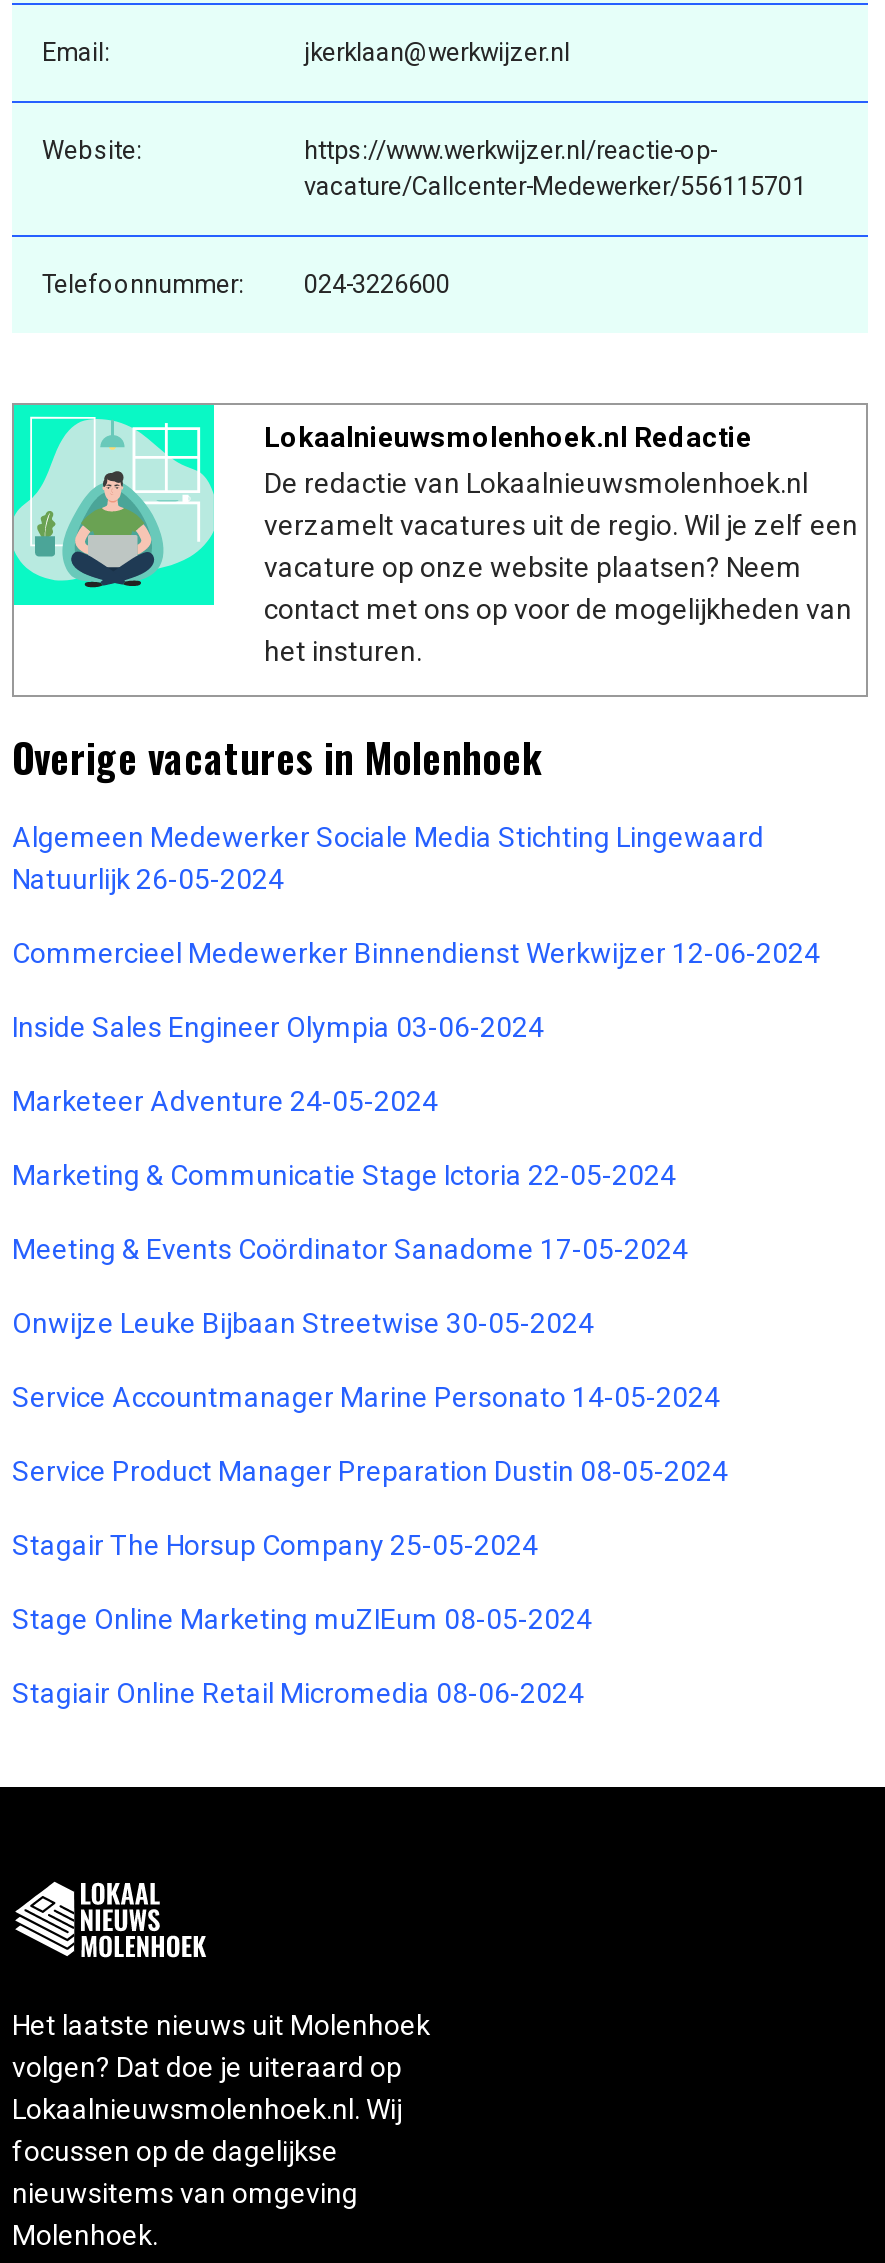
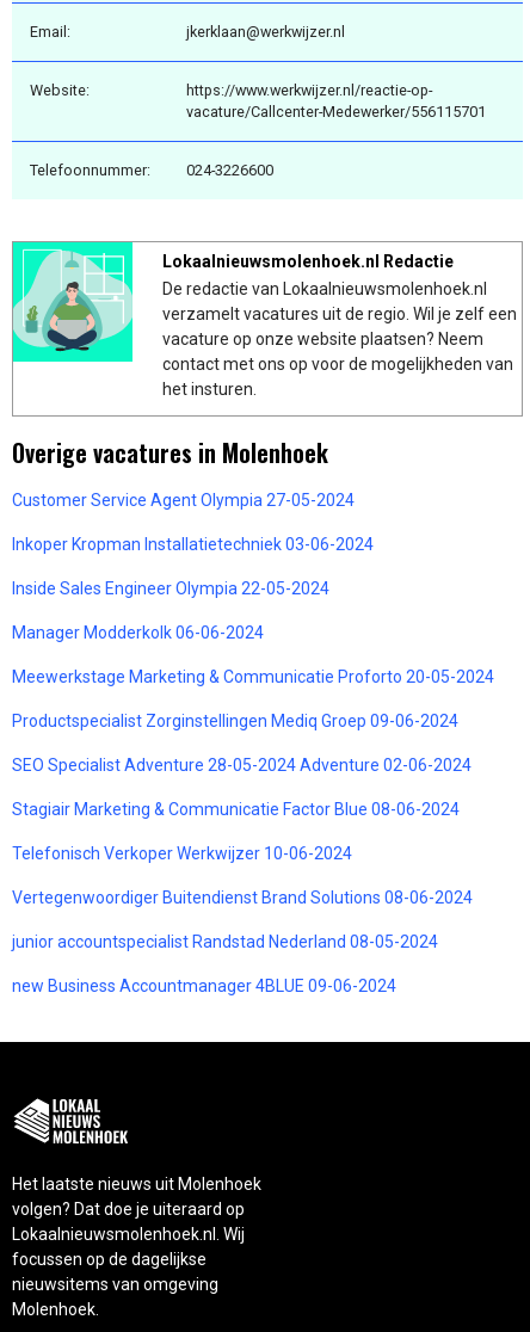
- Algemeen Medewerker Sociale Media Stichting Lingewaard
- Natuurlijk 26-05-2024
+ Customer Service Agent Olympia 27-05-2024

- Commercieel Medewerker Binnendienst Werkwijzer 12-06-2024
+ Inkoper Kropman Installatietechniek 03-06-2024

- Inside Sales Engineer Olympia 03-06-2024
+ Inside Sales Engineer Olympia 22-05-2024

- Marketeer Adventure 24-05-2024
+ Manager Modderkolk 06-06-2024

- Marketing & Communicatie Stage Ictoria 22-05-2024
+ Meewerkstage Marketing & Communicatie Proforto 20-05-2024

- Meeting & Events Coördinator Sanadome 17-05-2024
+ Productspecialist Zorginstellingen Mediq Groep 09-06-2024

- Onwijze Leuke Bijbaan Streetwise 30-05-2024
+ SEO Specialist Adventure 28-05-2024 Adventure 02-06-2024

- Service Accountmanager Marine Personato 14-05-2024
+ Stagiair Marketing & Communicatie Factor Blue 08-06-2024

- Service Product Manager Preparation Dustin 08-05-2024
+ Telefonisch Verkoper Werkwijzer 10-06-2024

- Stagair The Horsup Company 25-05-2024
+ Vertegenwoordiger Buitendienst Brand Solutions 08-06-2024

- Stage Online Marketing muZIEum 08-05-2024
+ junior accountspecialist Randstad Nederland 08-05-2024

- Stagiair Online Retail Micromedia 08-06-2024
+ new Business Accountmanager 4BLUE 09-06-2024
